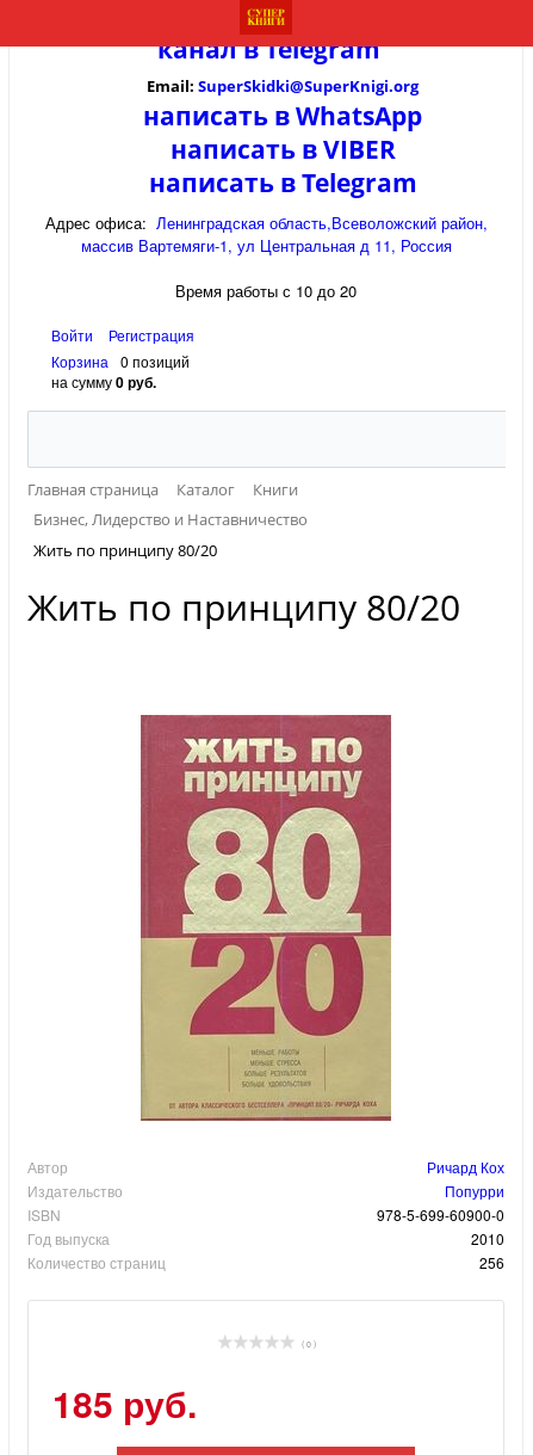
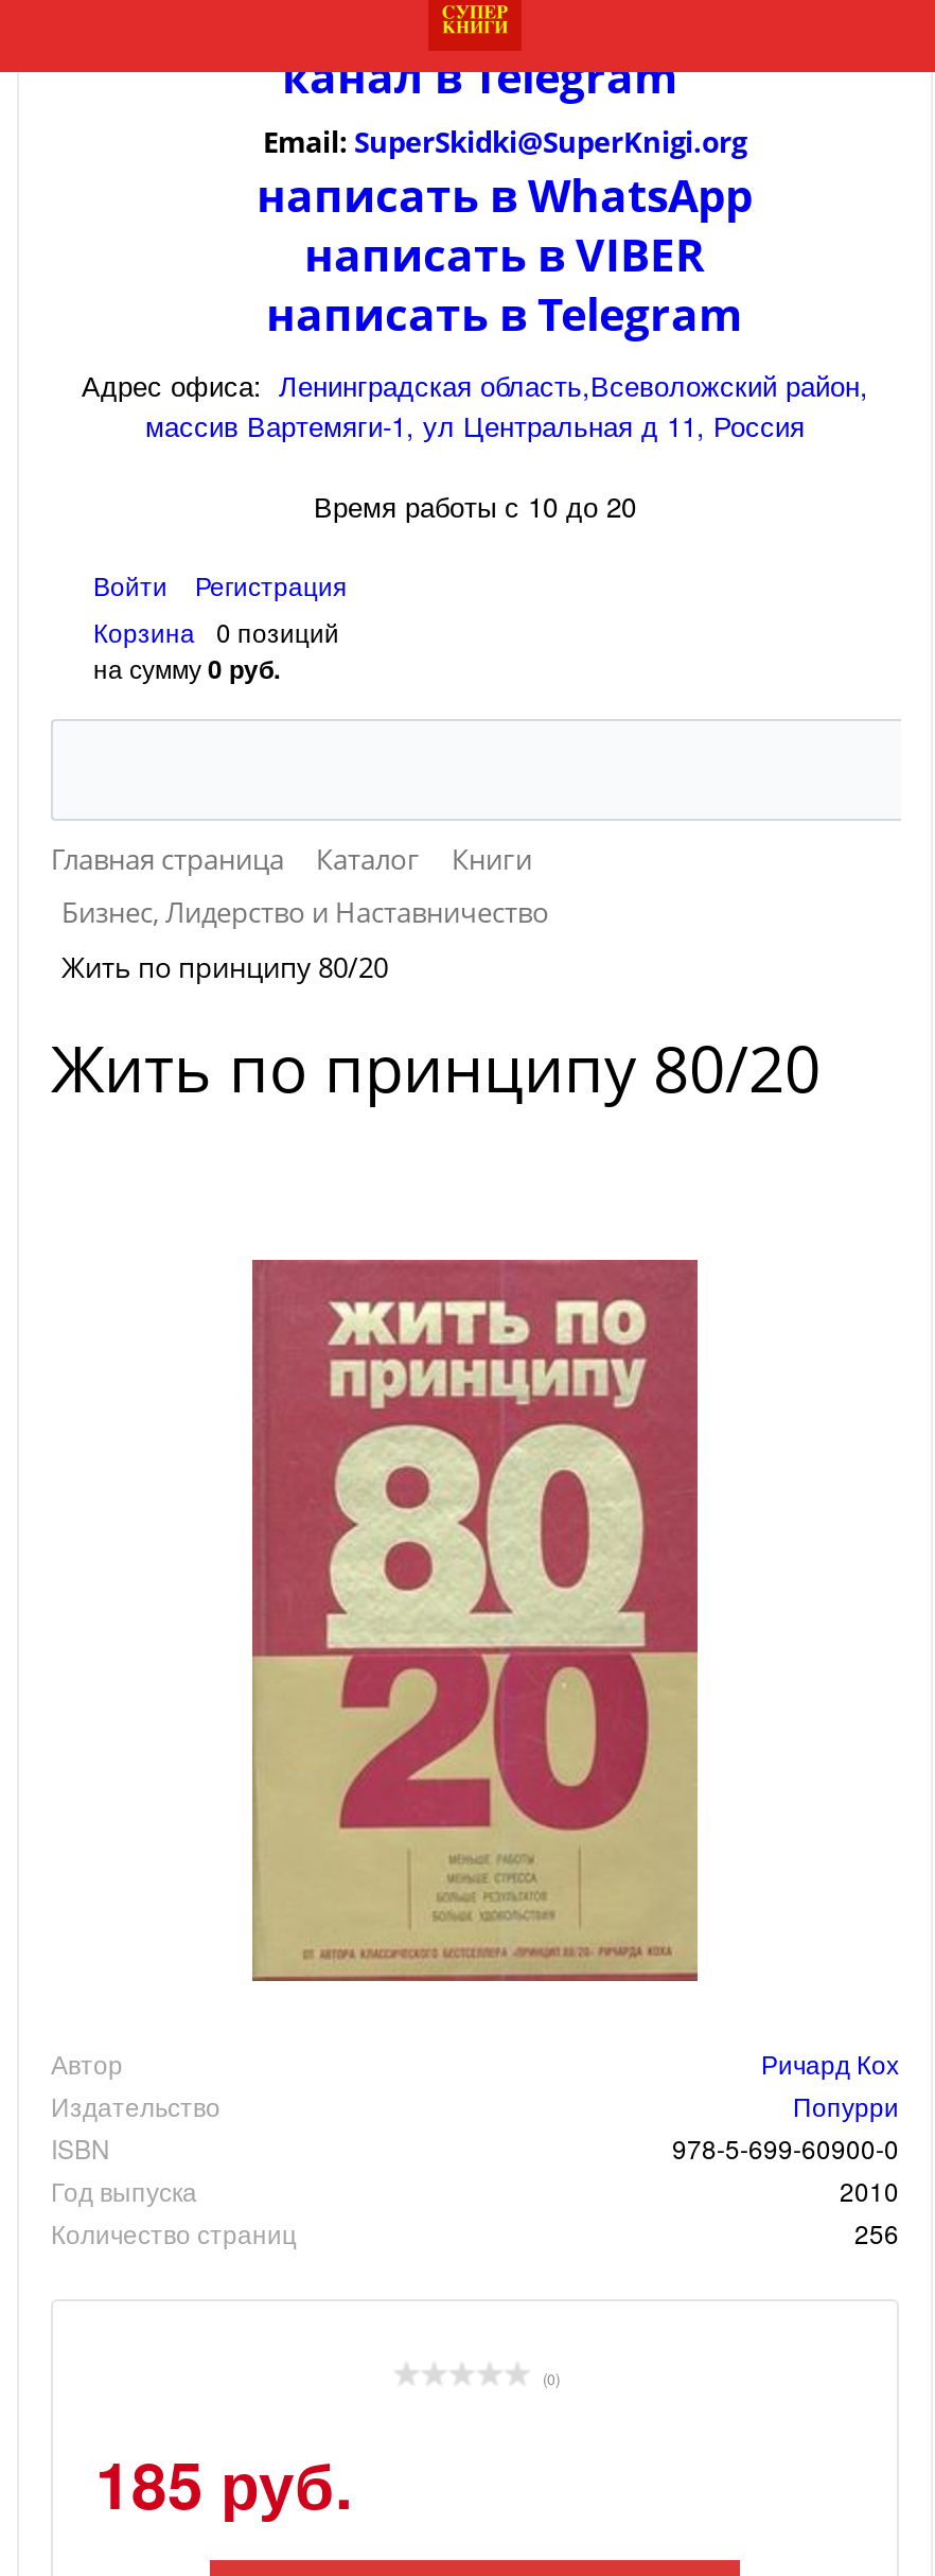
- ( 0 )
+ (0)
